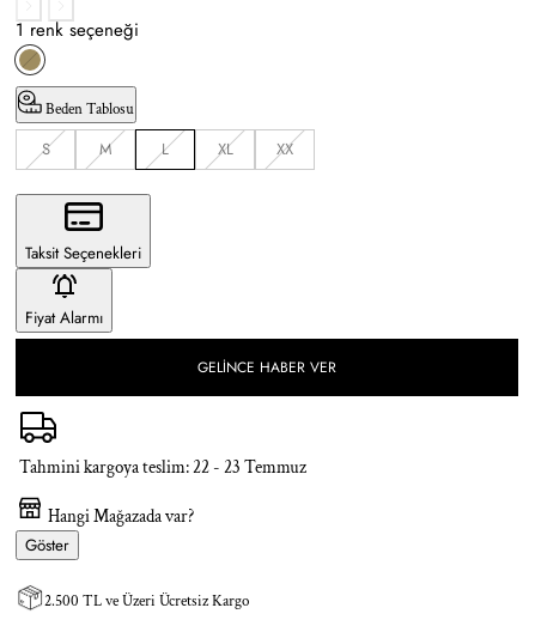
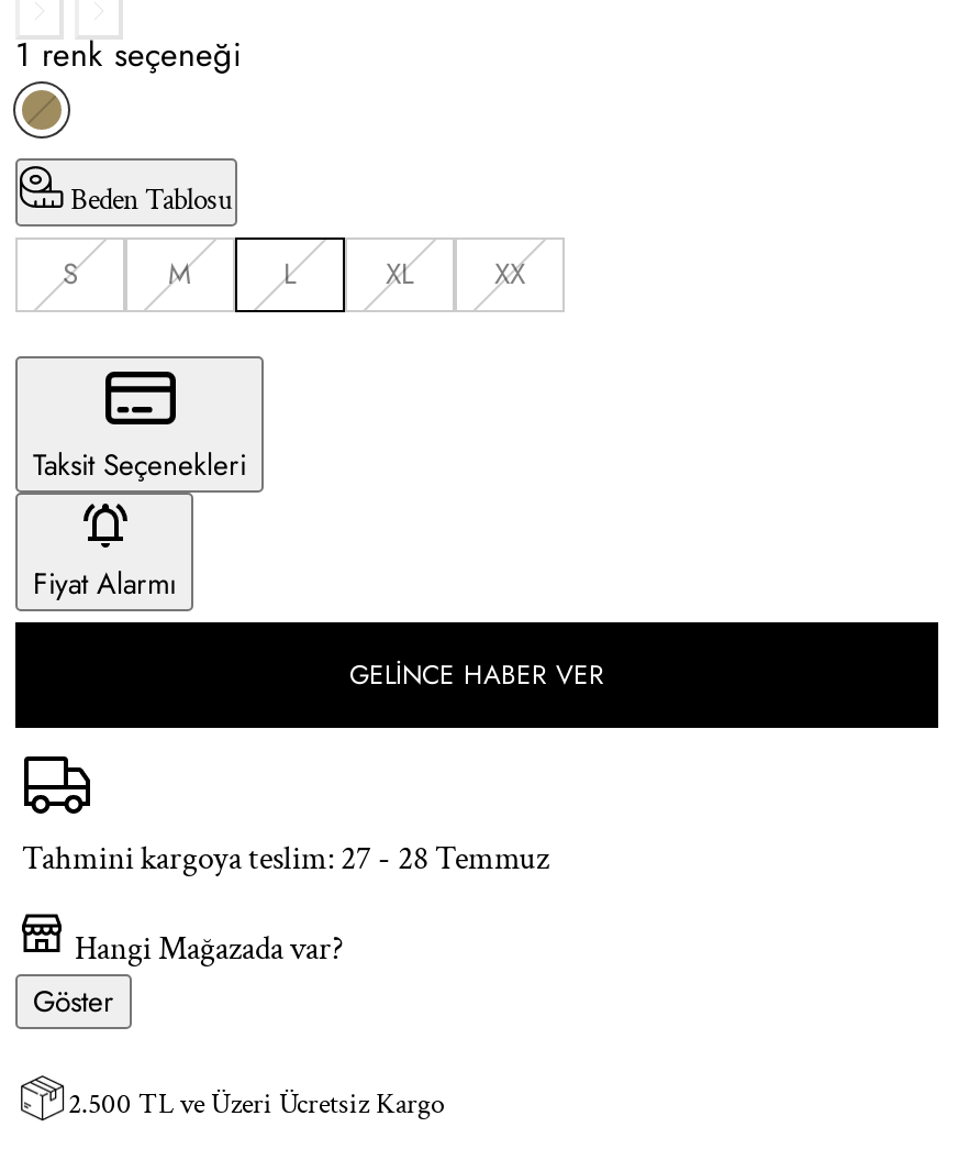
- Tahmini kargoya teslim: 22 - 23 Temmuz
+ Tahmini kargoya teslim: 27 - 28 Temmuz
